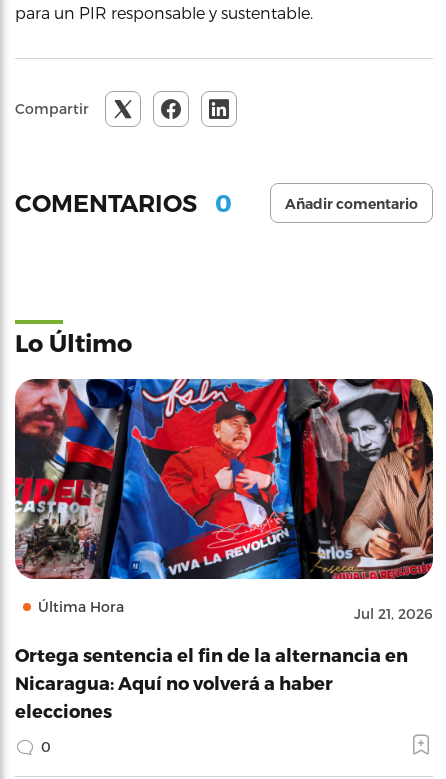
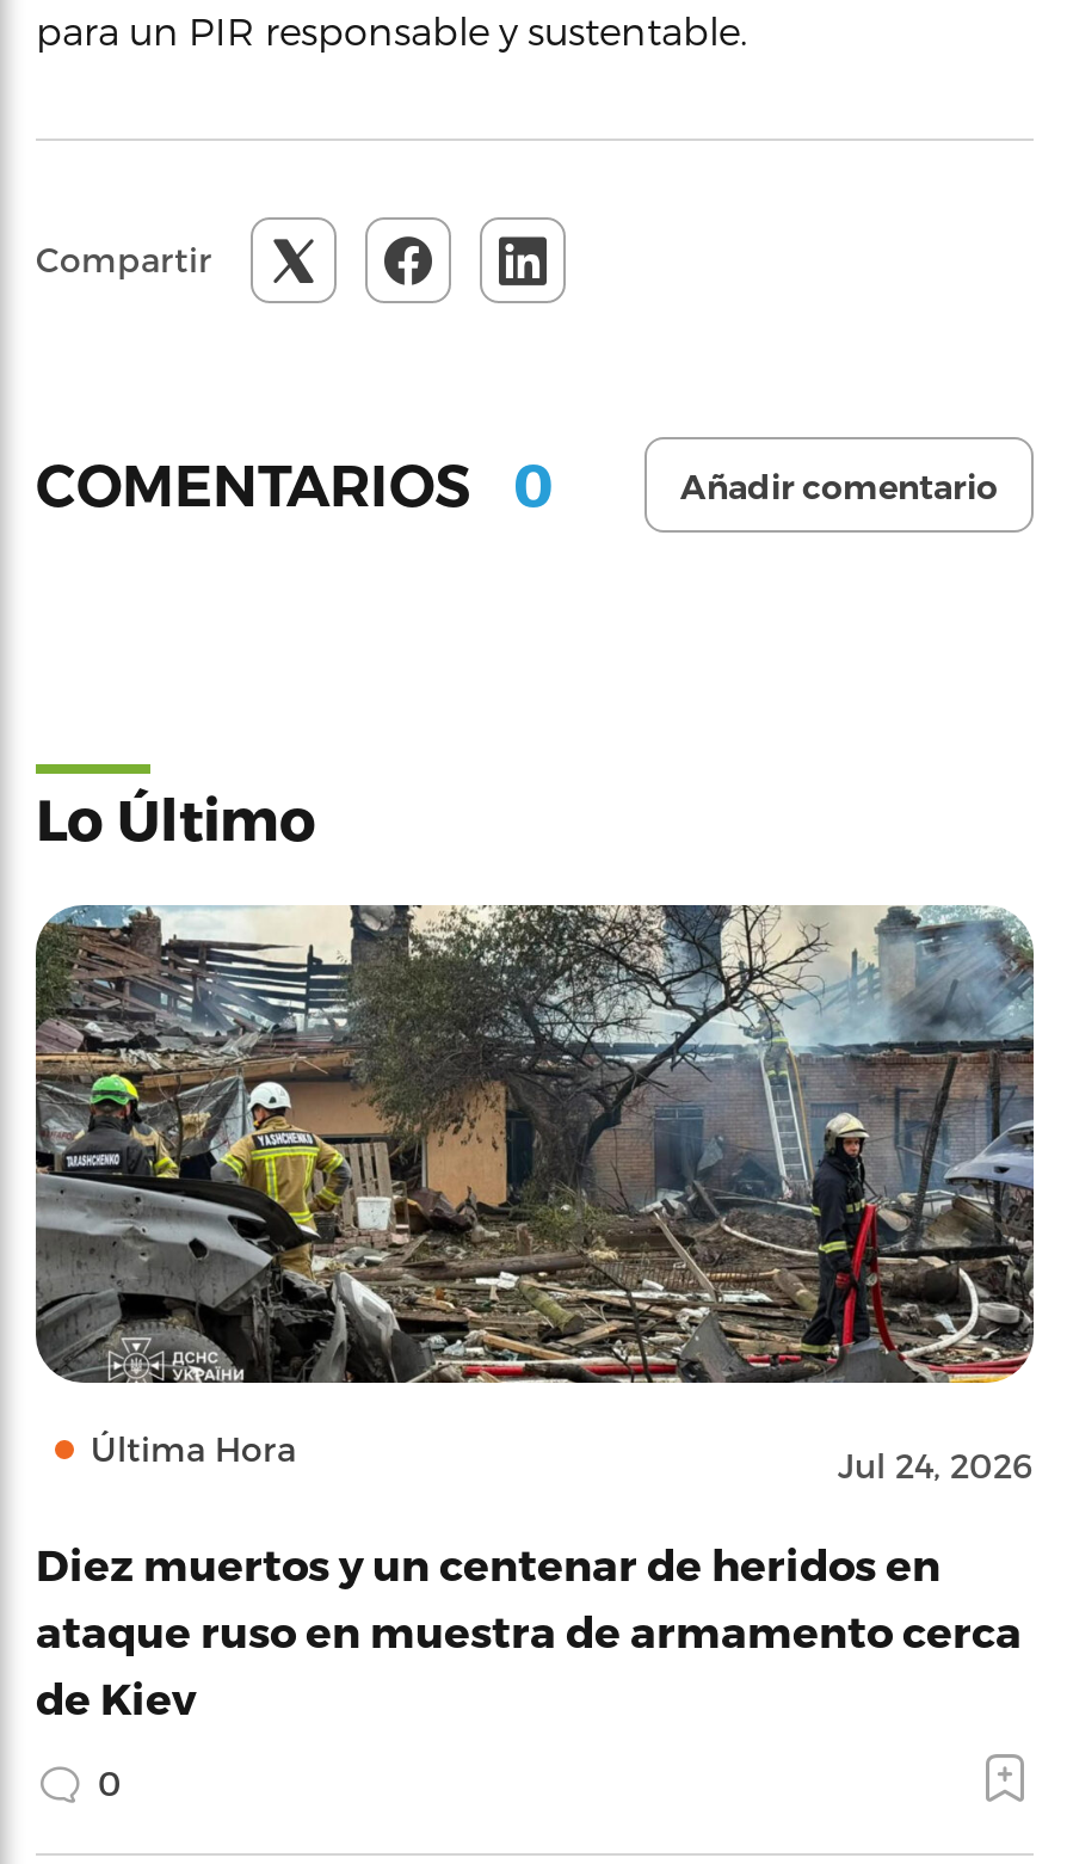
- [image]
- Jul 21, 2026
+ [image]
+ Jul 24, 2026

- Ortega sentencia el fin de la alternancia en
- Nicaragua: Aquí no volverá a haber
- elecciones
+ Diez muertos y un centenar de heridos en
+ ataque ruso en muestra de armamento cerca
+ de Kiev
